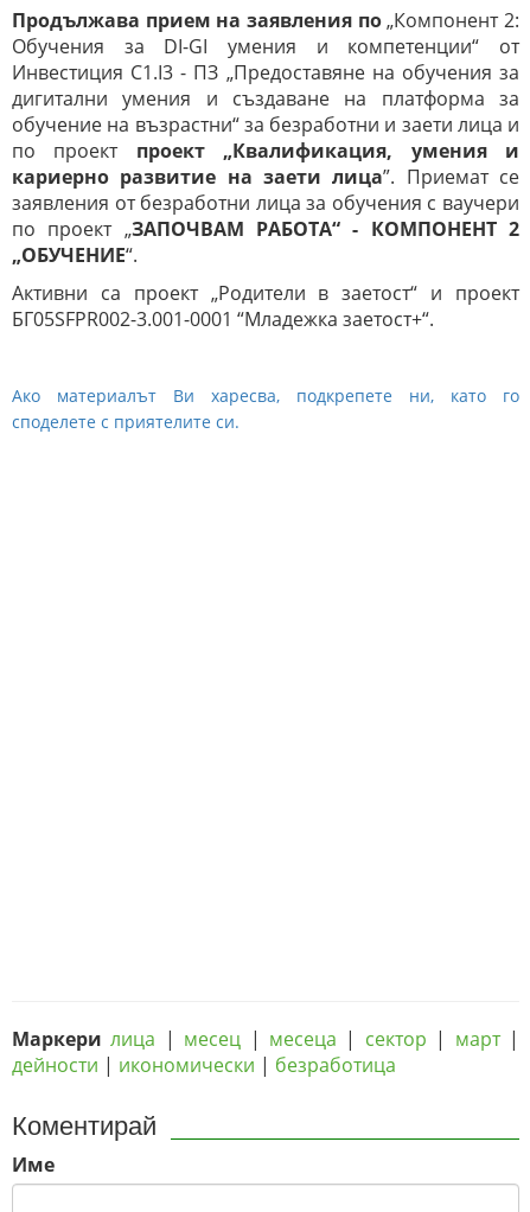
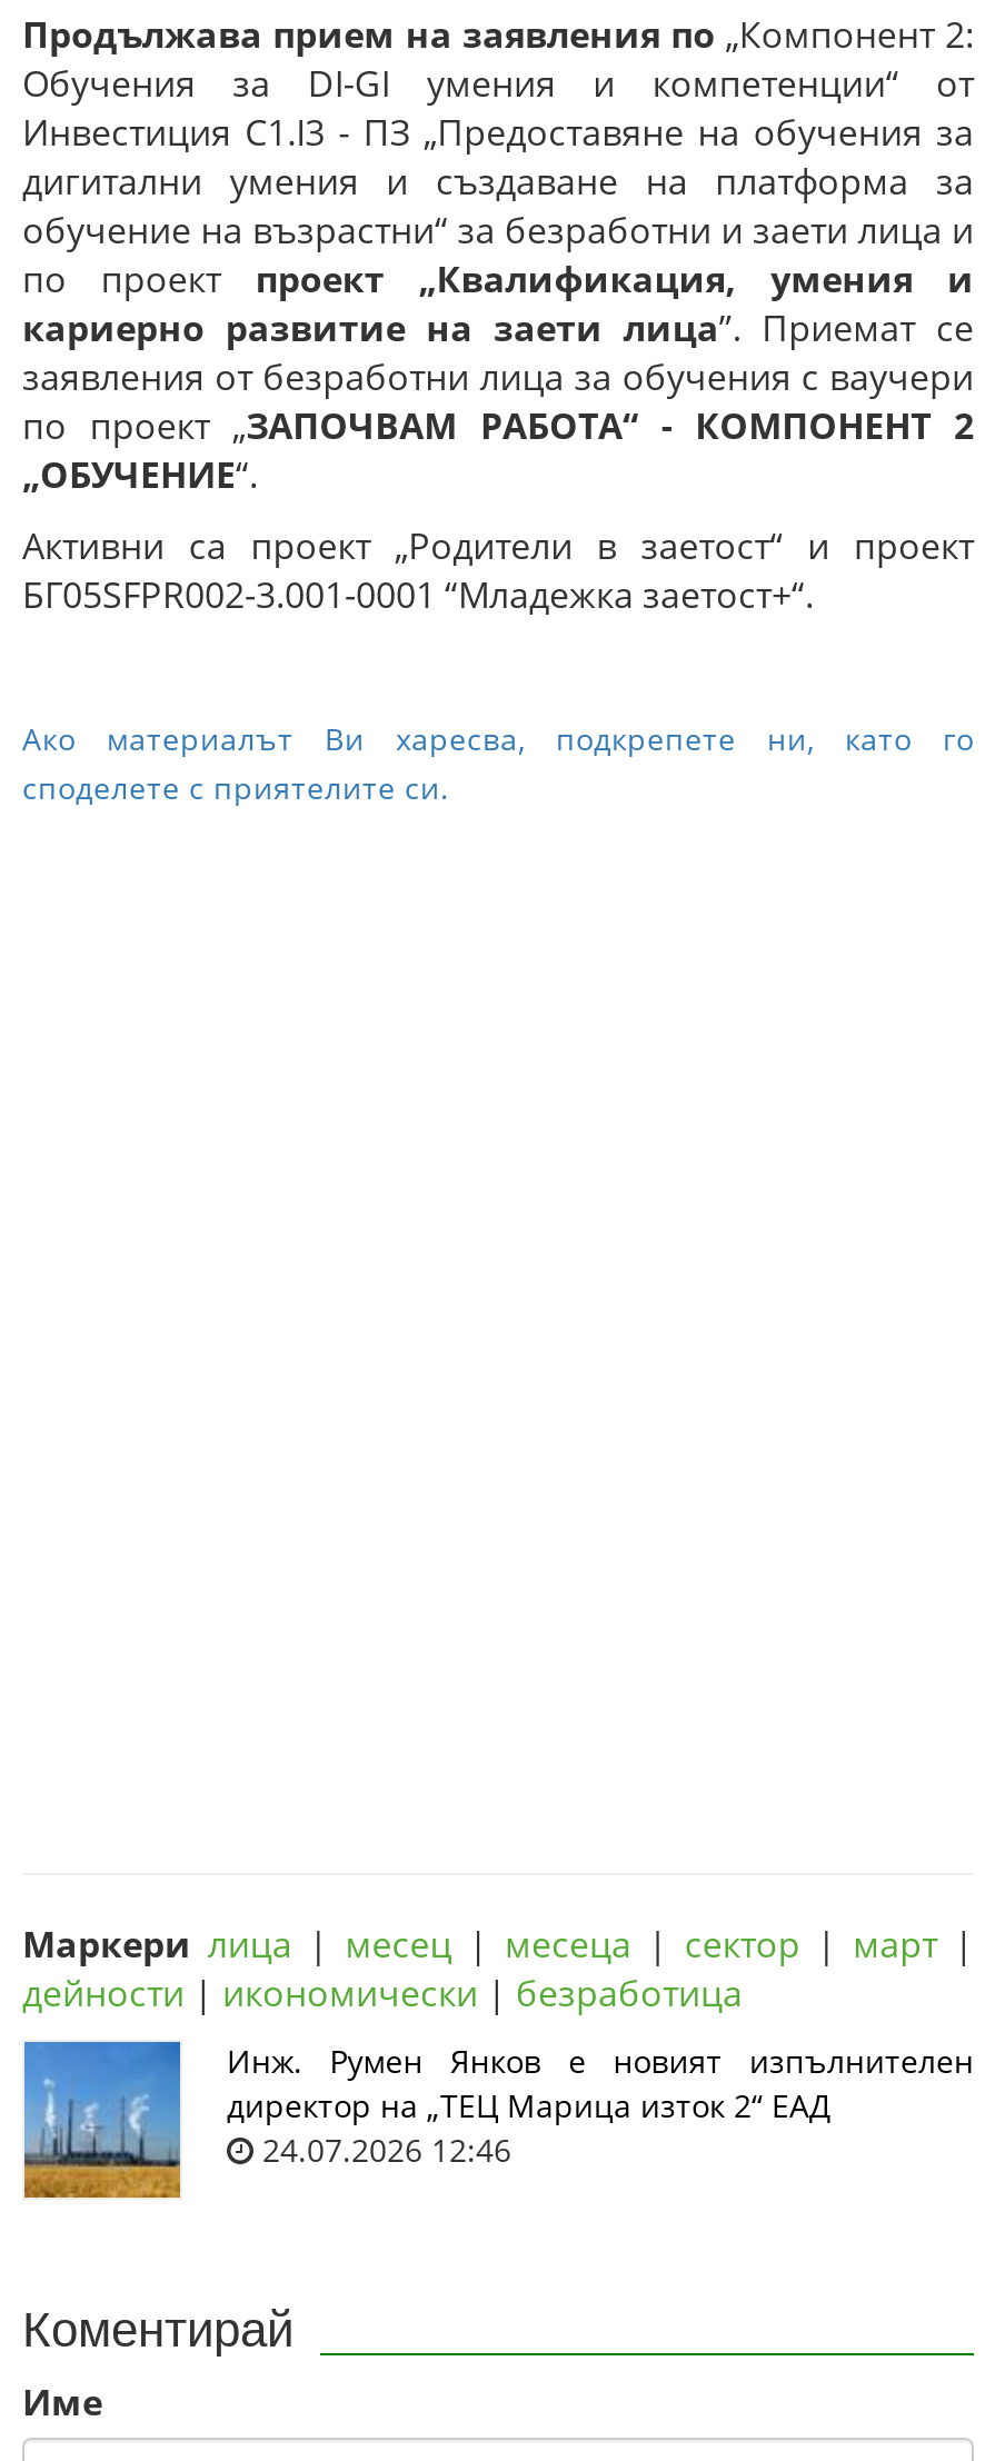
+ [image]
+ Инж. Румен Янков е новият изпълнителен
+ директор на „ТЕЦ Марица изток 2“ ЕАД
+ 24.07.2026 12:46
